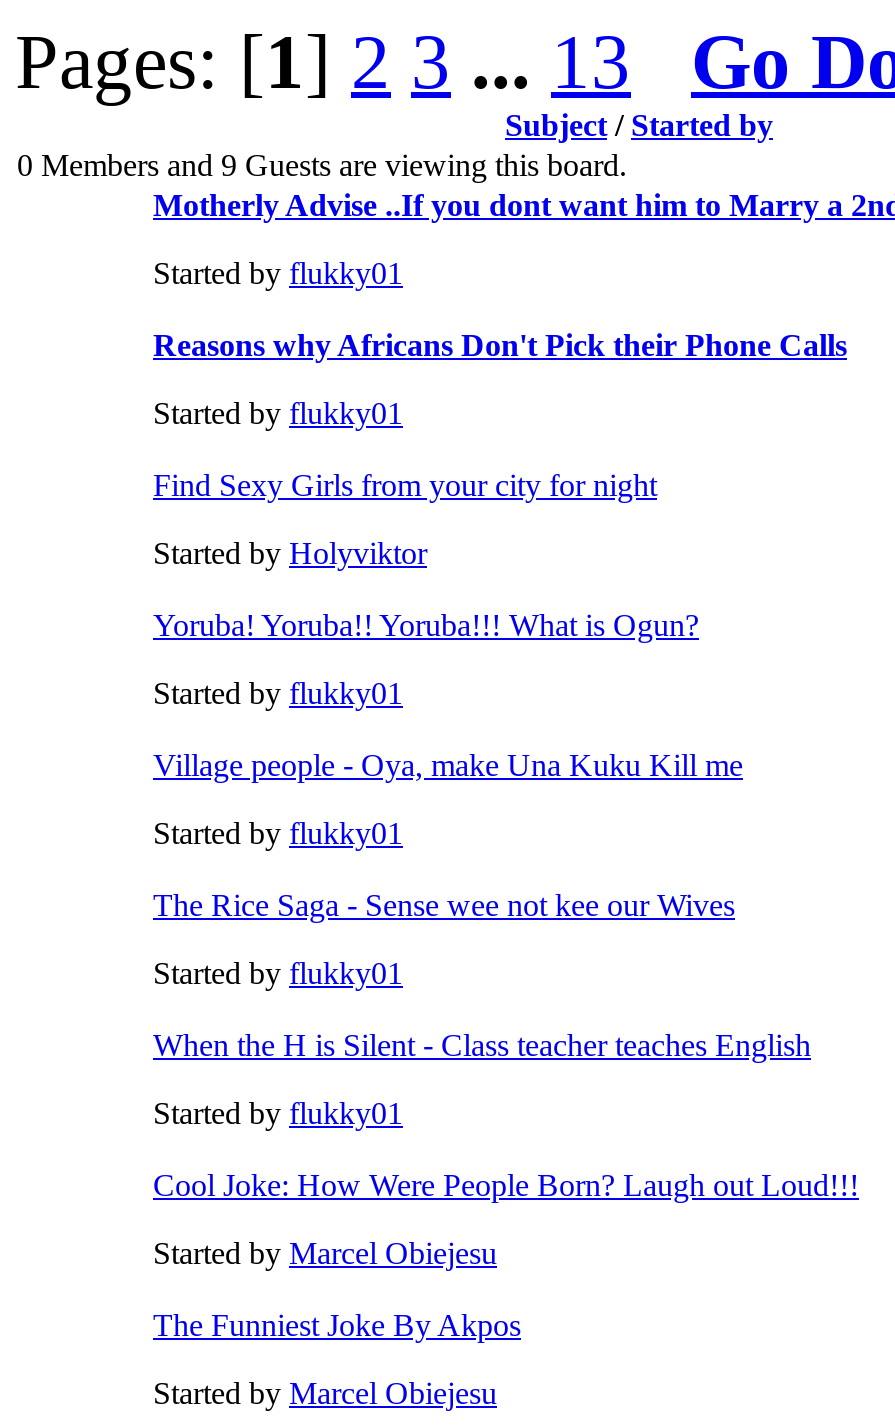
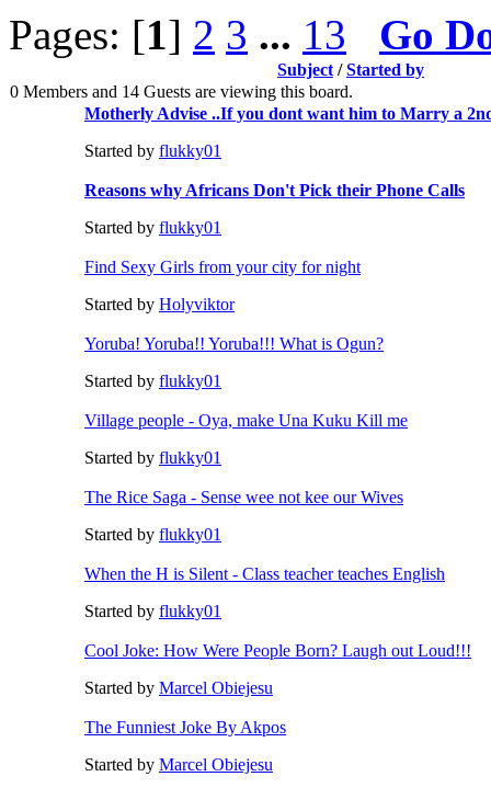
- 0 Members and 9 Guests are viewing this board.
+ 0 Members and 14 Guests are viewing this board.
